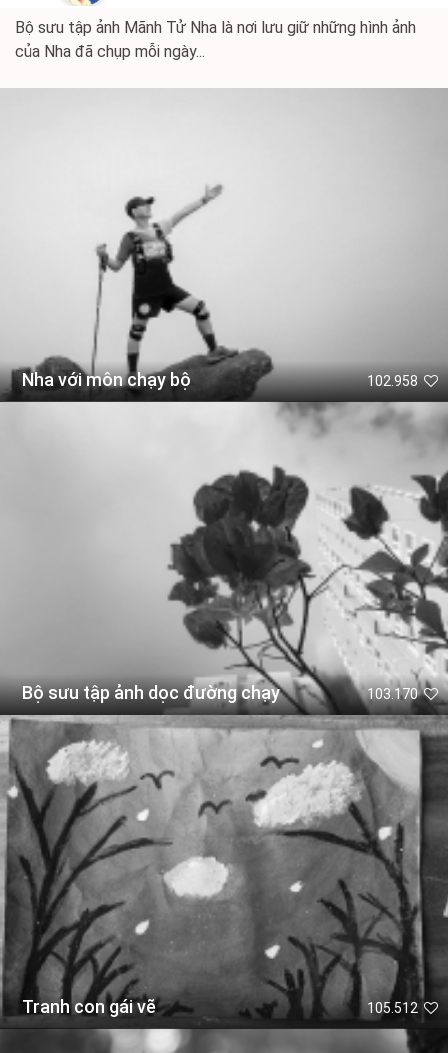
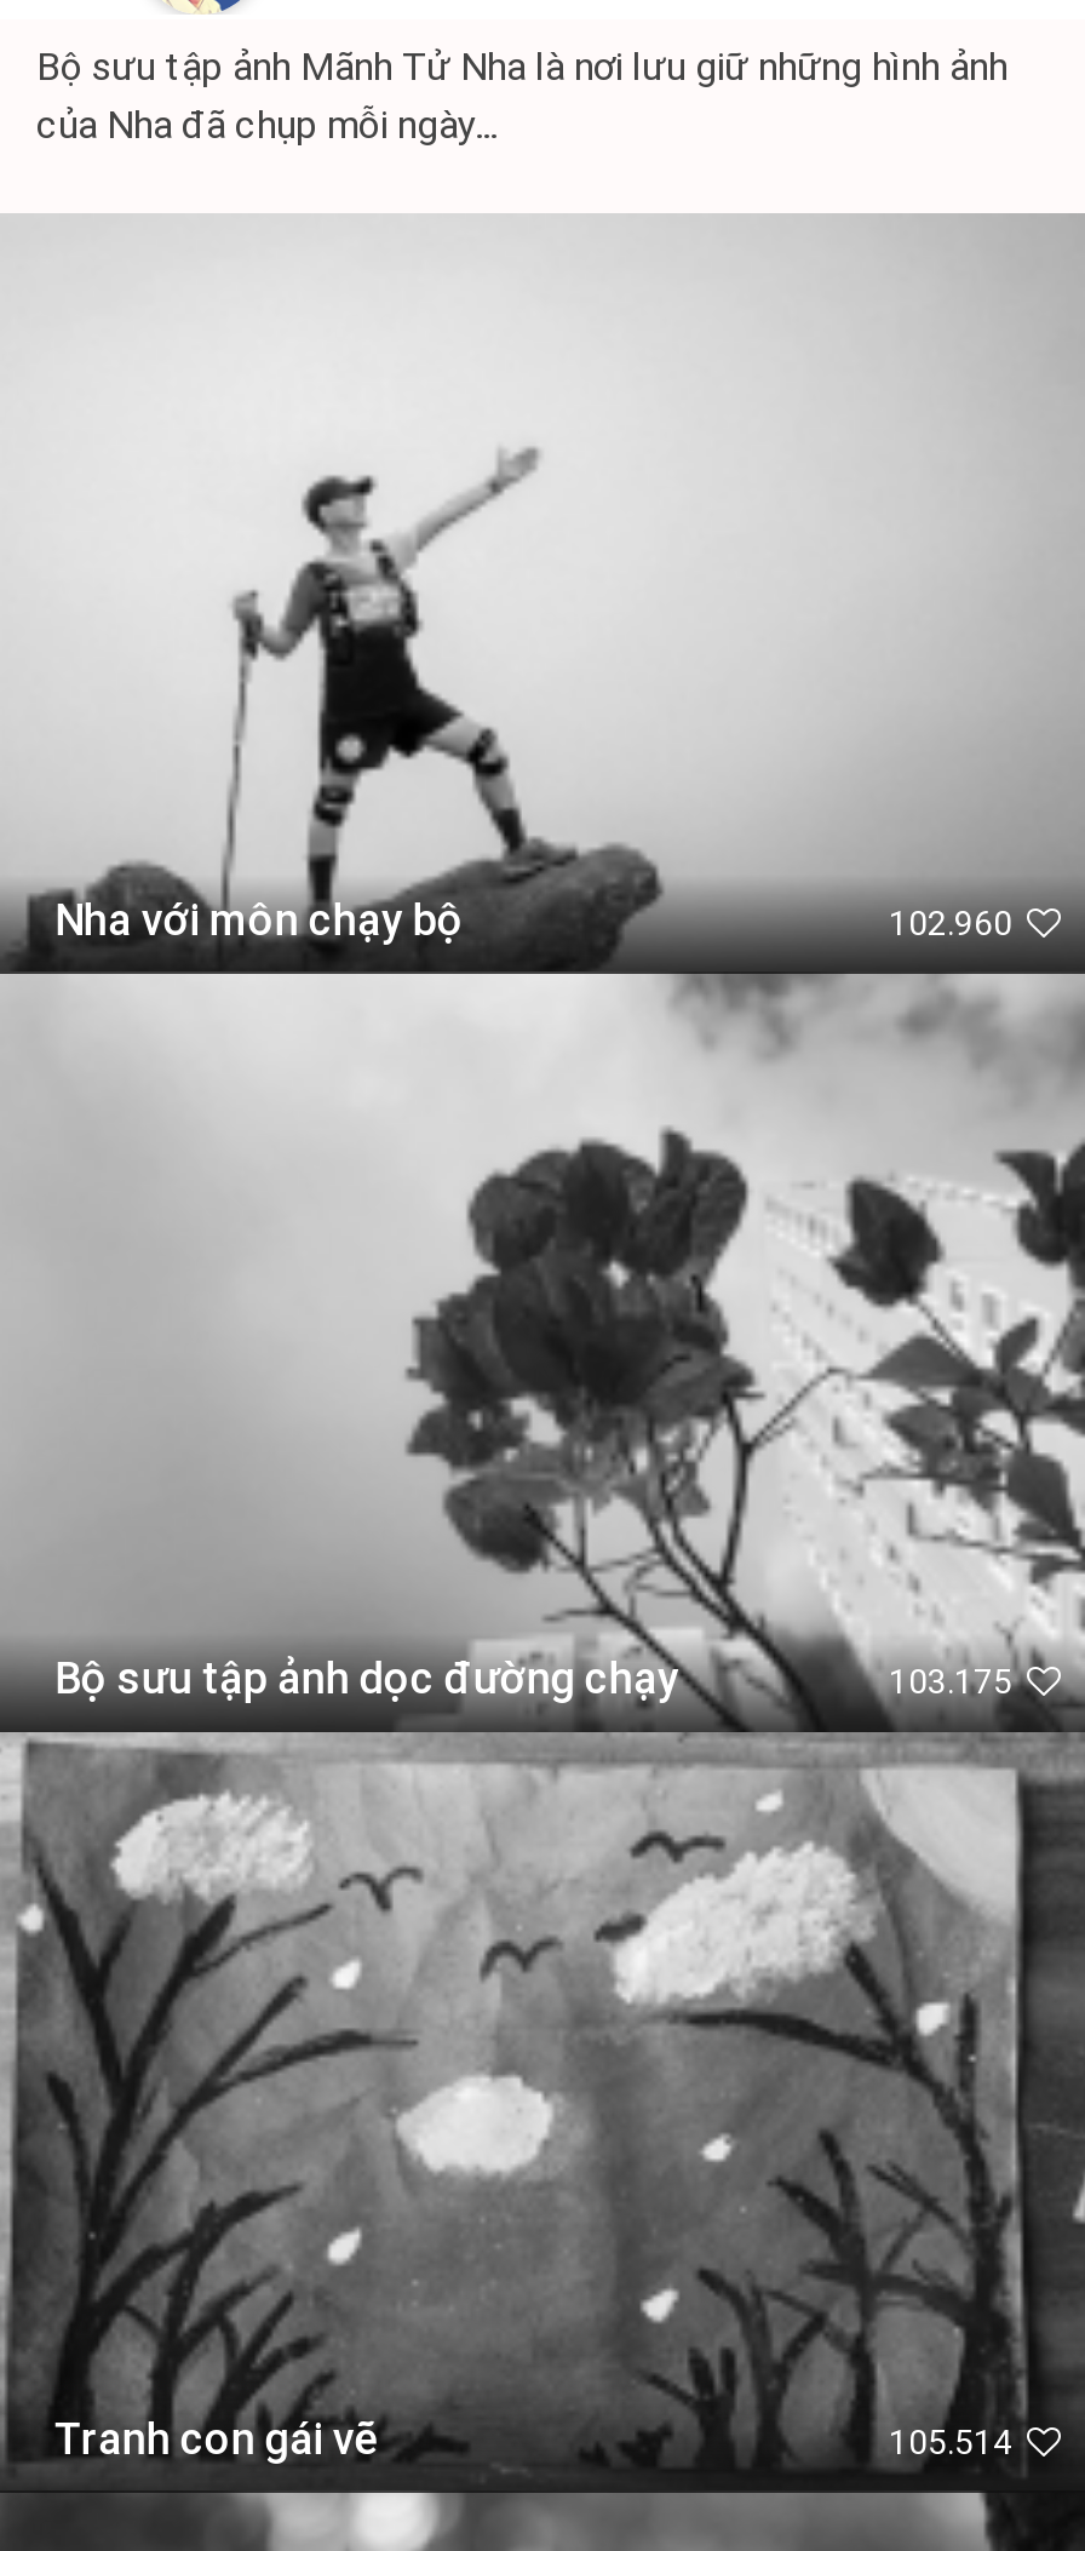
- 102.958
+ 102.960

- 103.170
+ 103.175

- 105.512
+ 105.514
